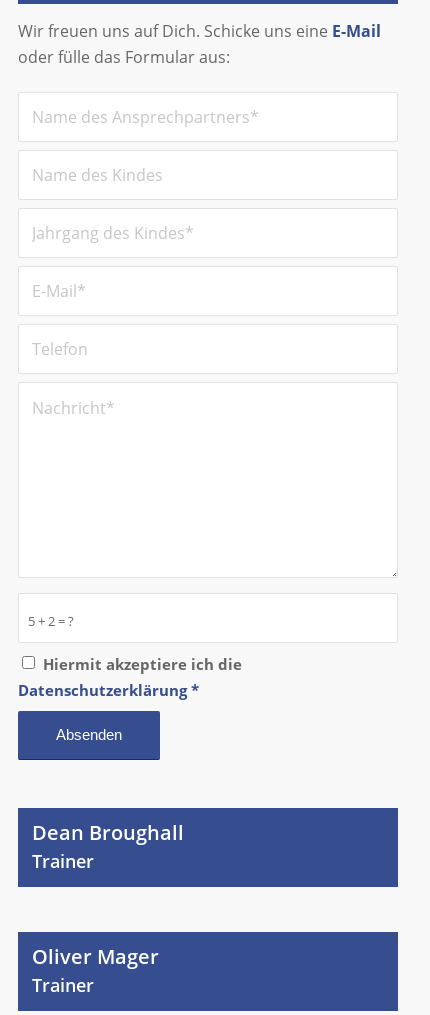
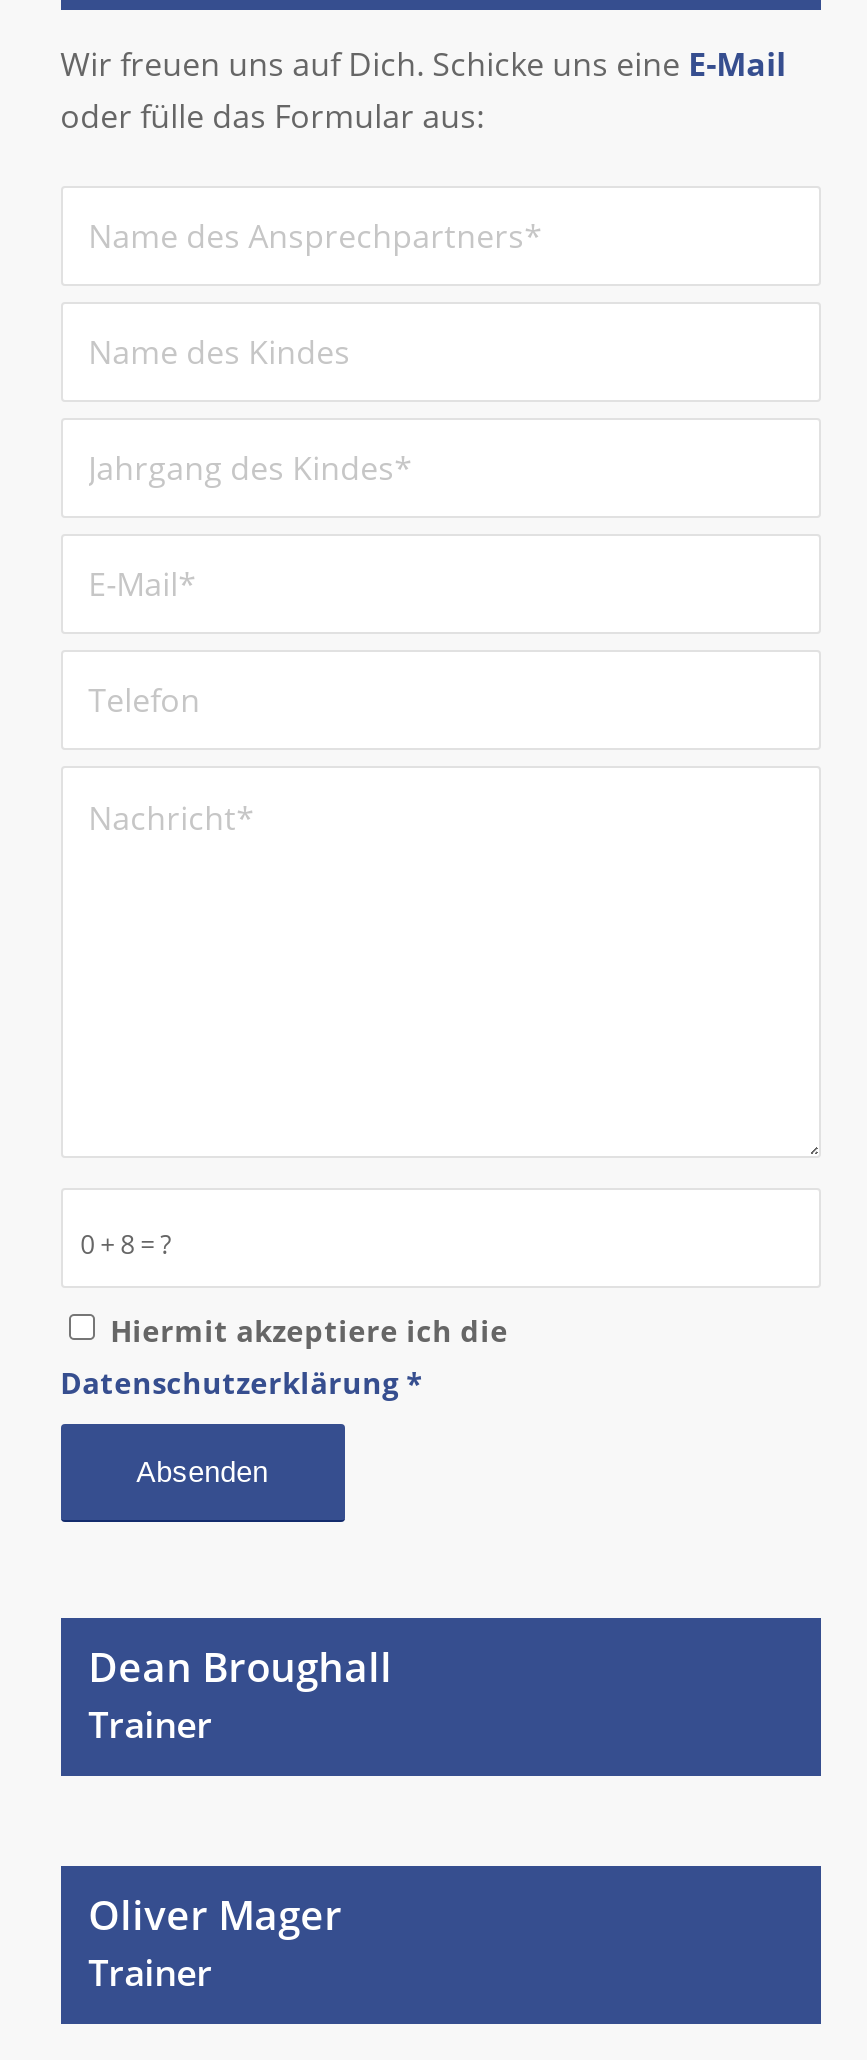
- 5 + 2 = ?
+ 0 + 8 = ?
